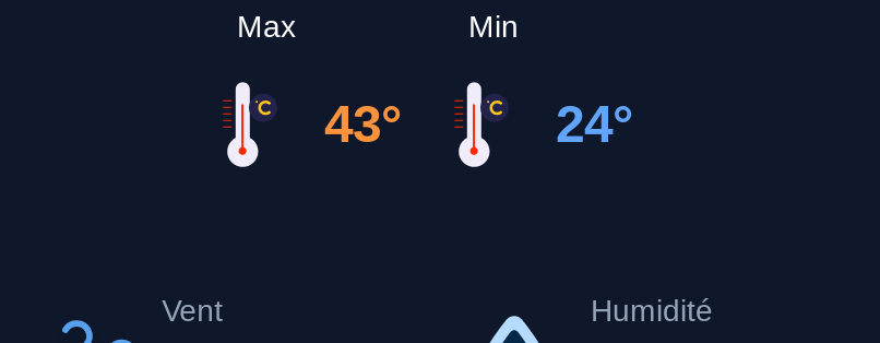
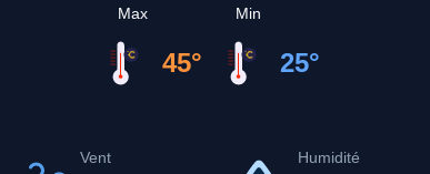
- 43°
+ 45°

- 24°
+ 25°
